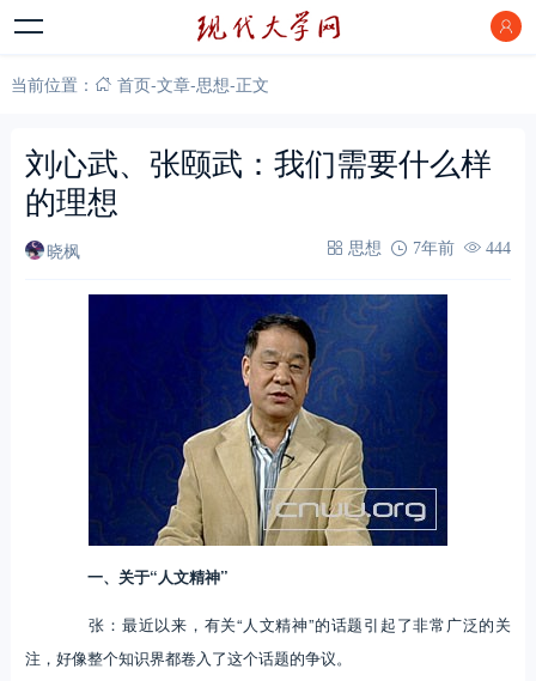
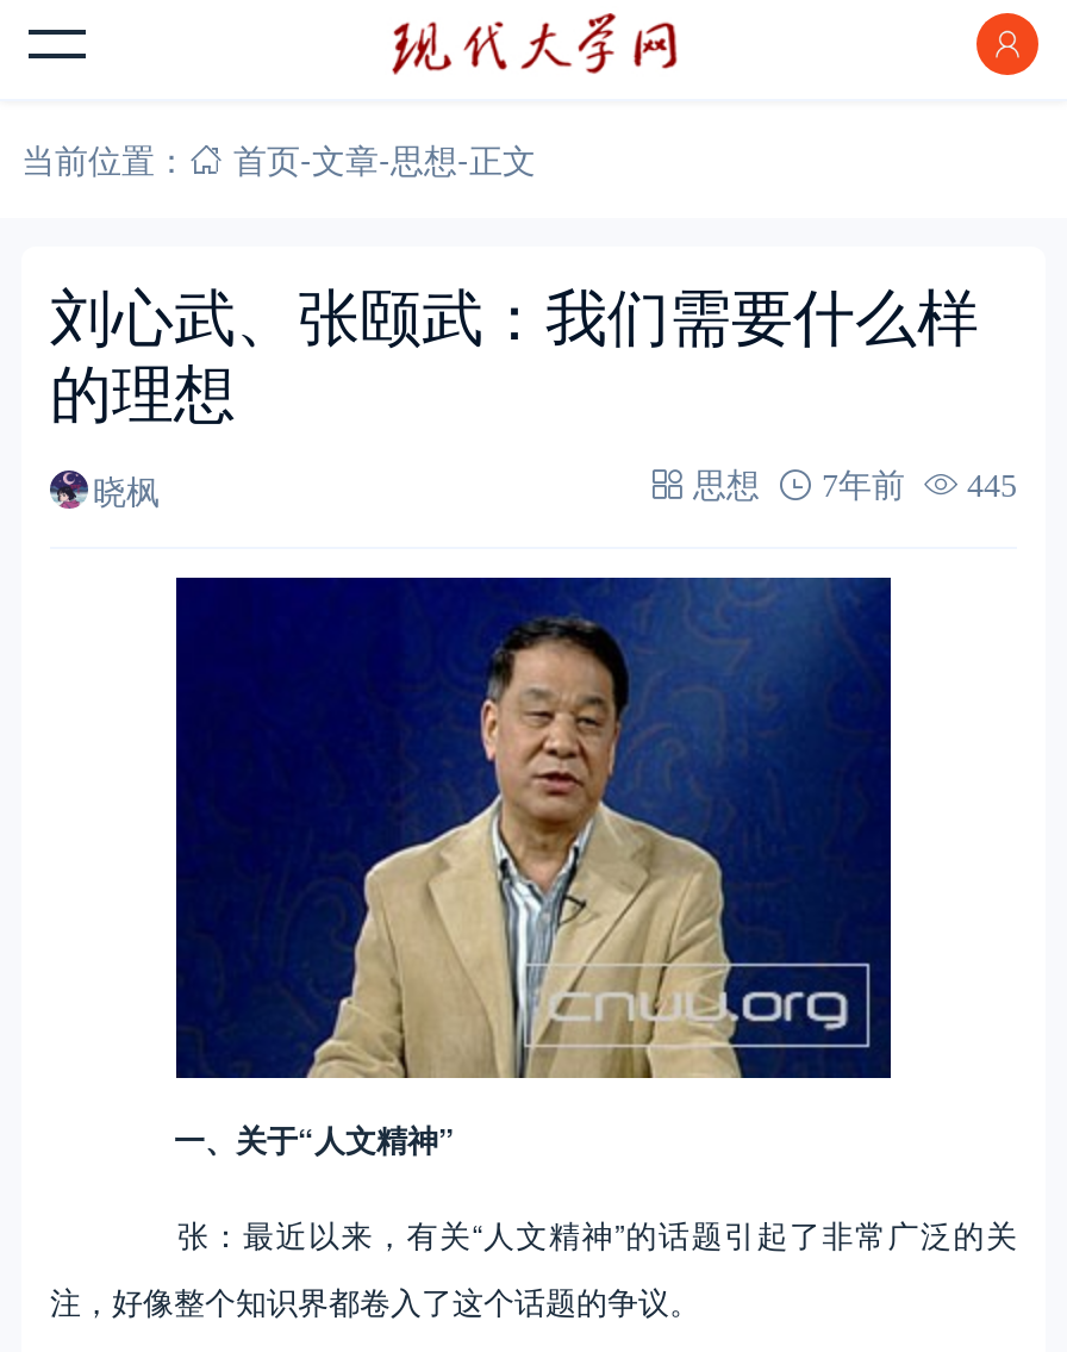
- 思想 7年前 444
+ 思想 7年前 445
